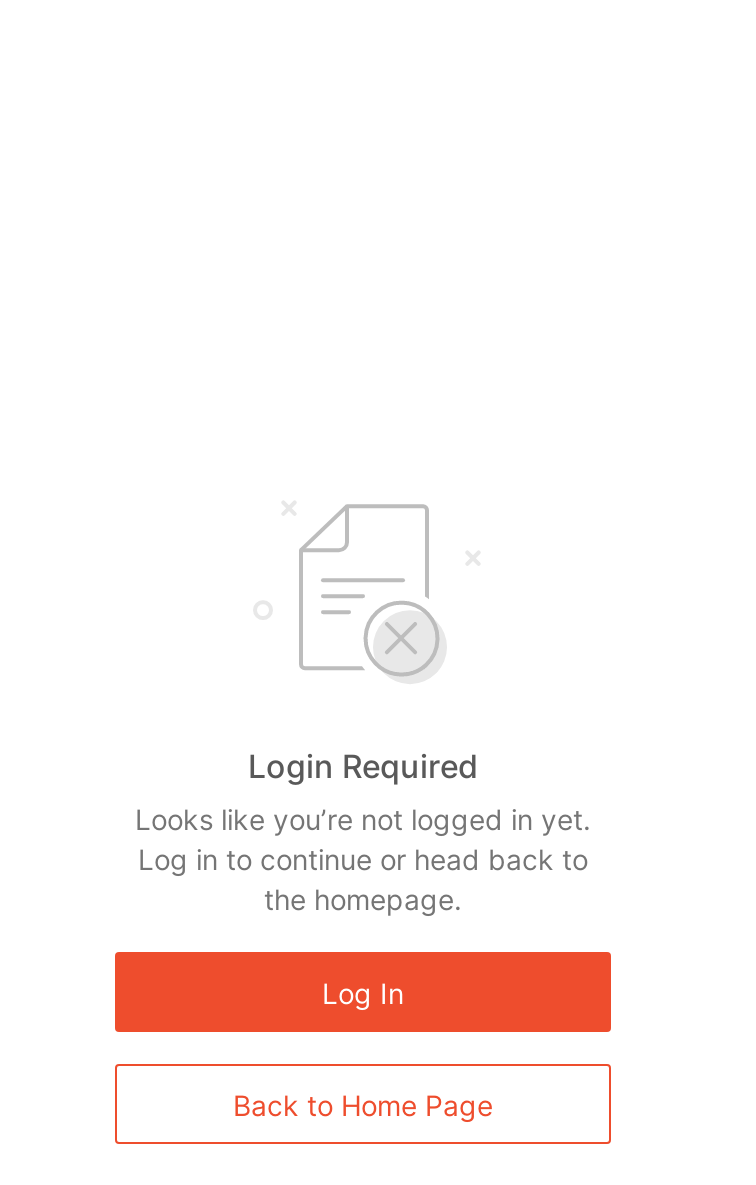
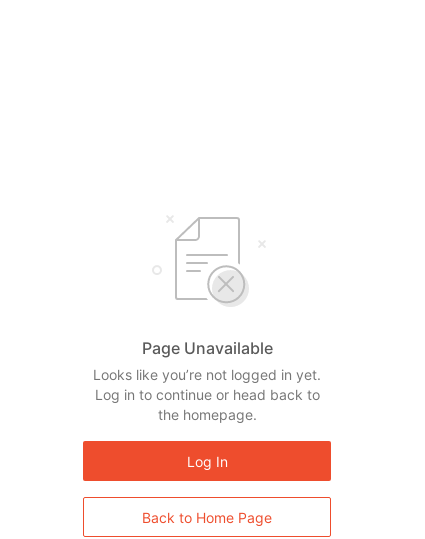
- Login Required
+ Page Unavailable
